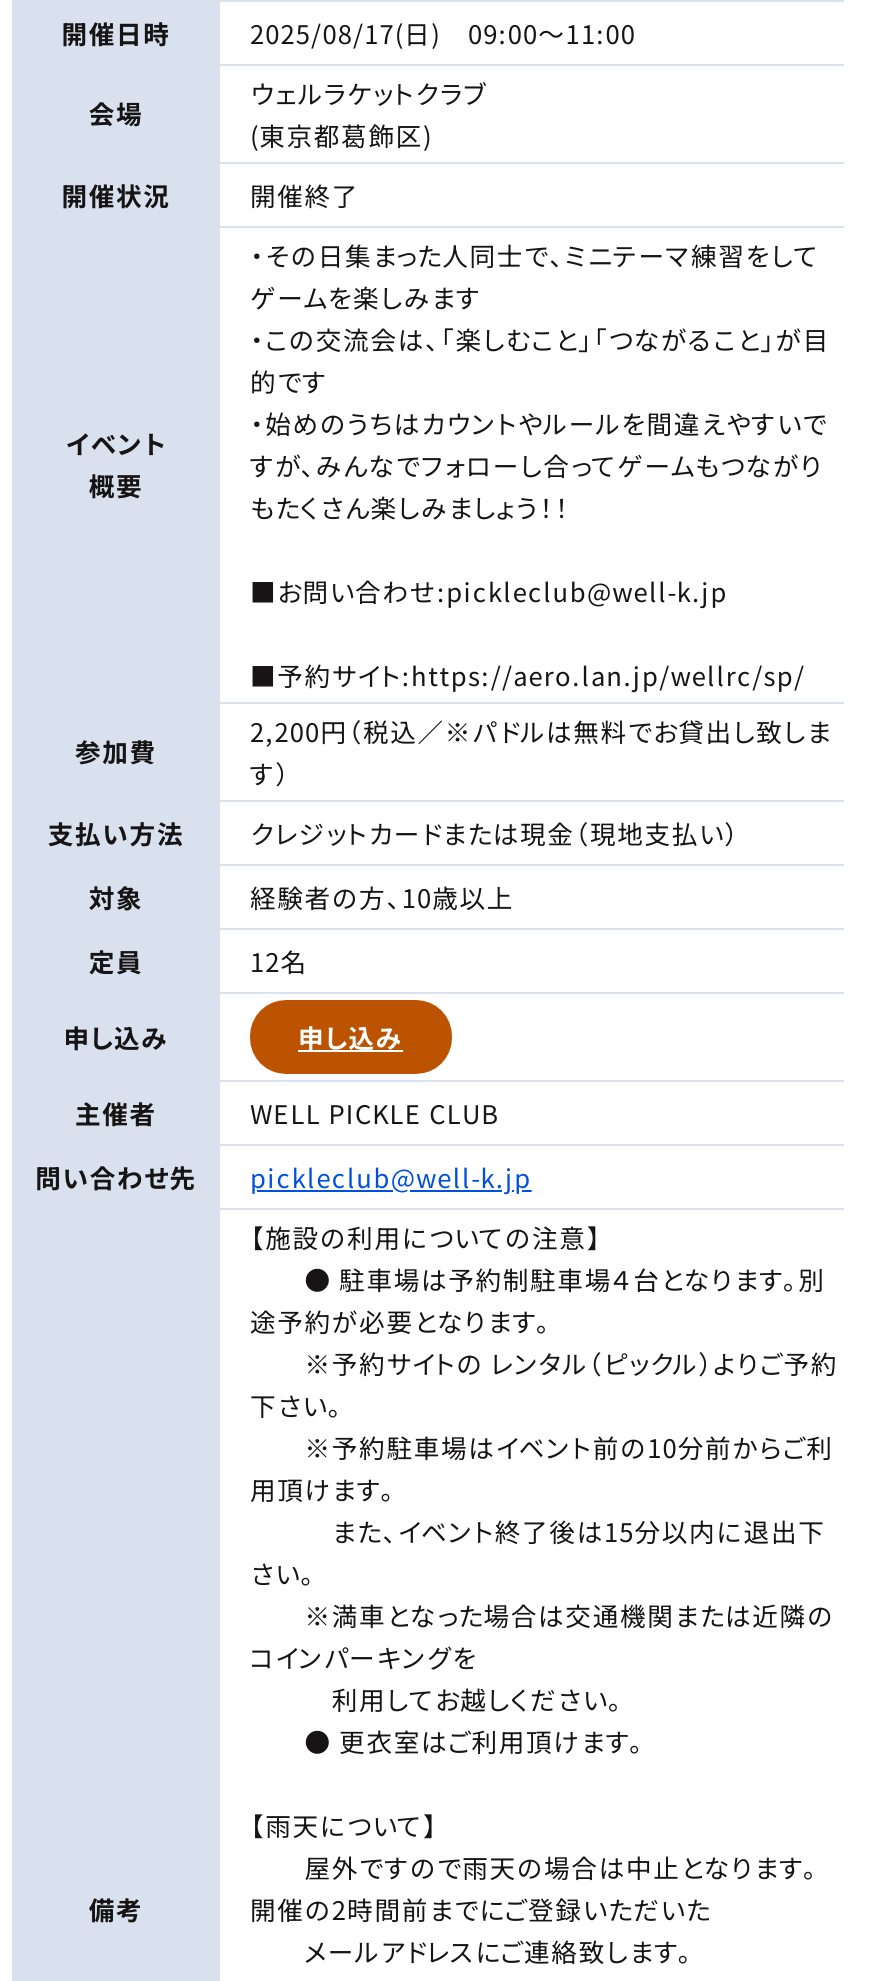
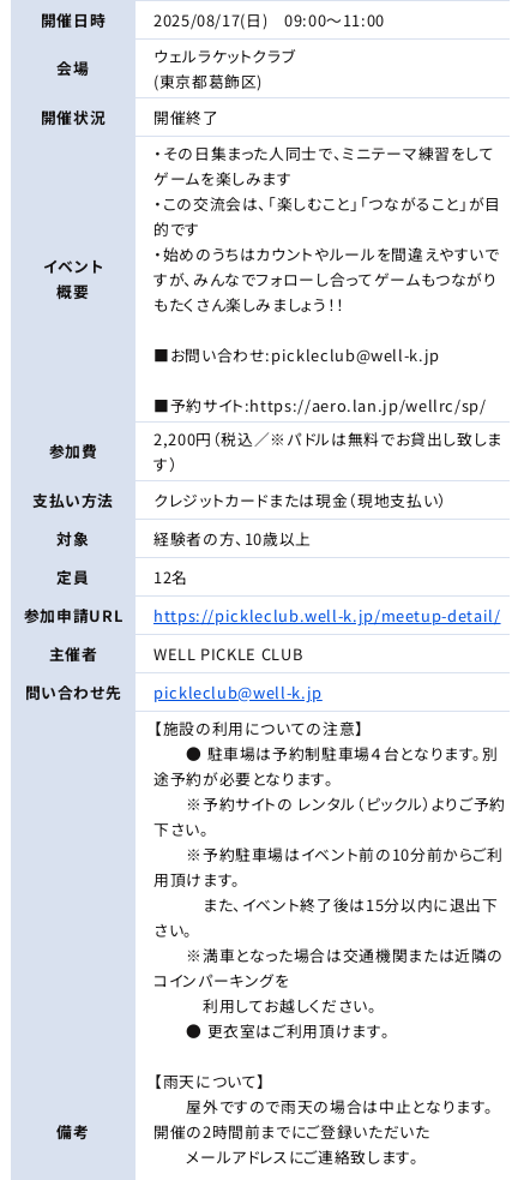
- 申し込み
- 申し込み
+ 参加申請URL
+ https://pickleclub.well-k.jp/meetup-detail/
